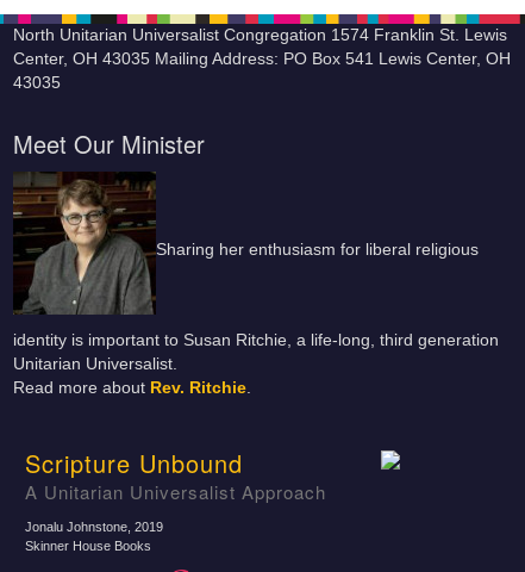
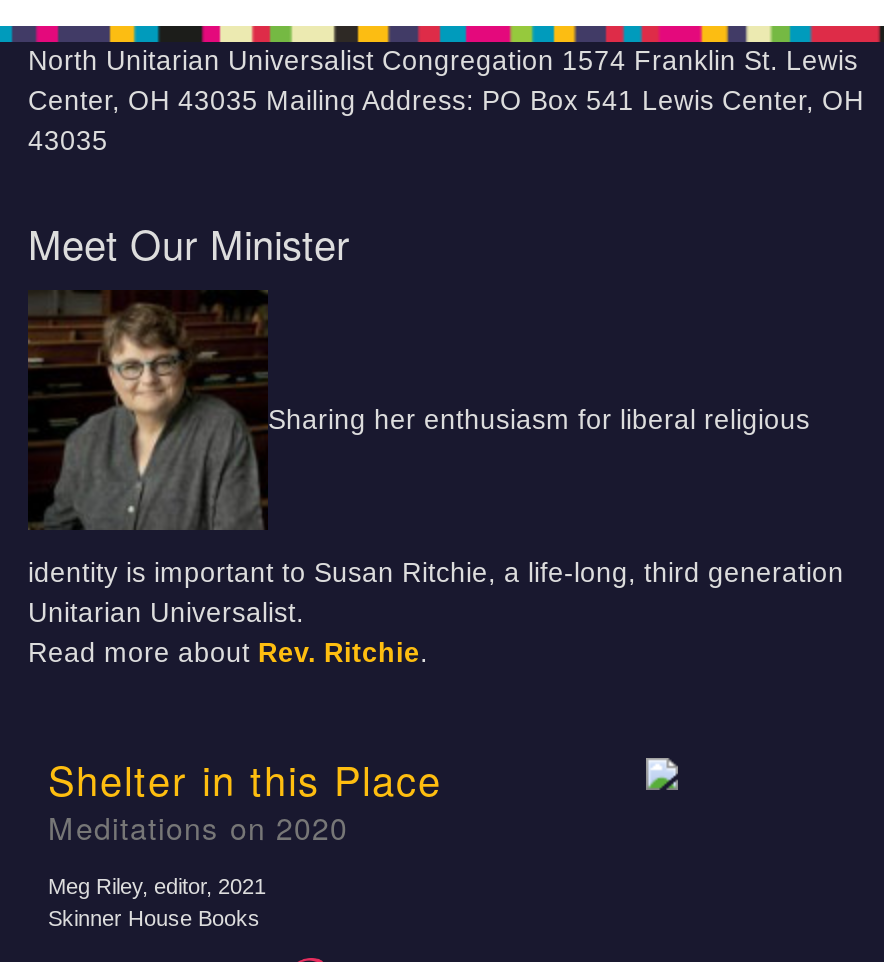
- Scripture Unbound
- A Unitarian Universalist Approach
+ Shelter in this Place
+ Meditations on 2020

- Jonalu Johnstone, 2019
+ Meg Riley, editor, 2021
